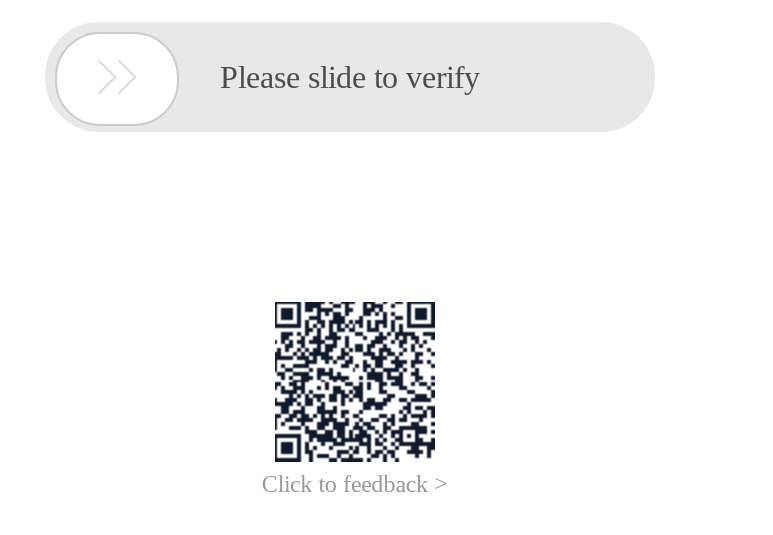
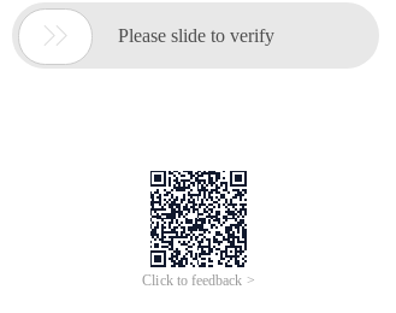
- [image]
+ [image]
